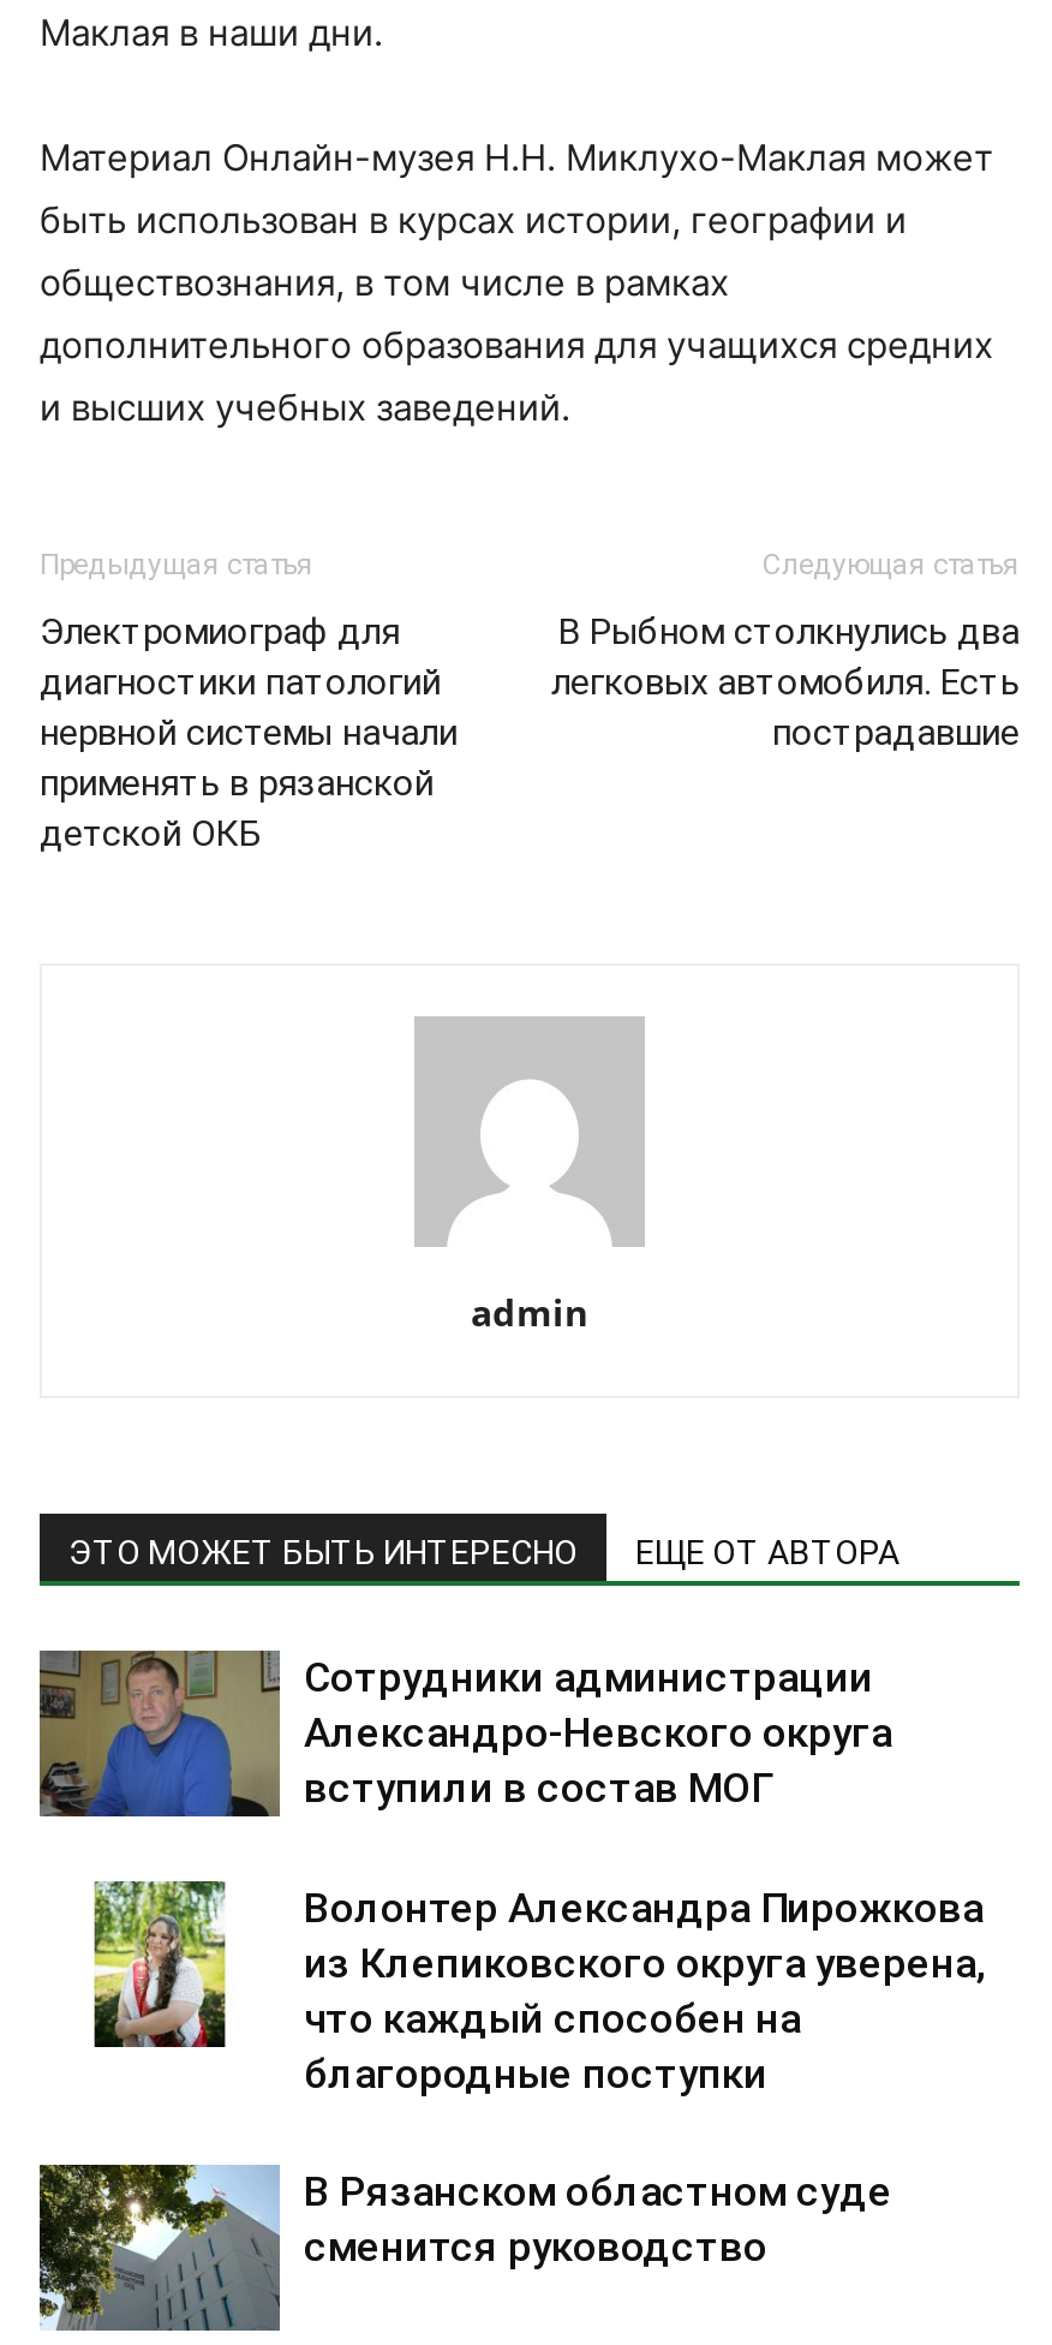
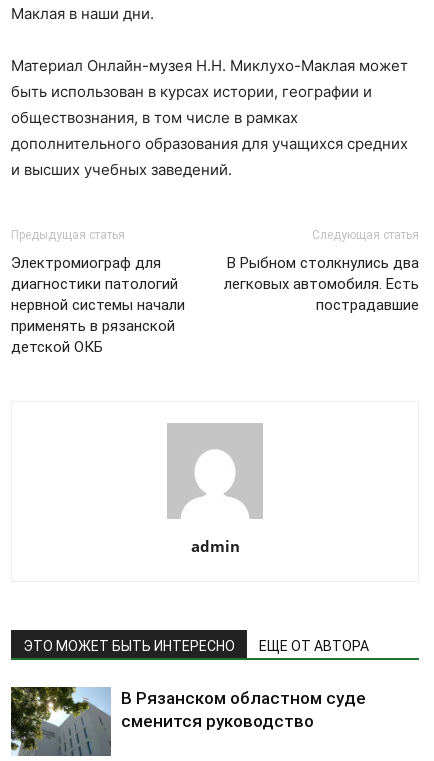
- [image]
- Сотрудники администрации
- Александро-Невского округа
- вступили в состав МОГ
- Волонтер Александра Пирожкова
- из Клепиковского округа уверена,
- что каждый способен на
- благородные поступки

- [image]
